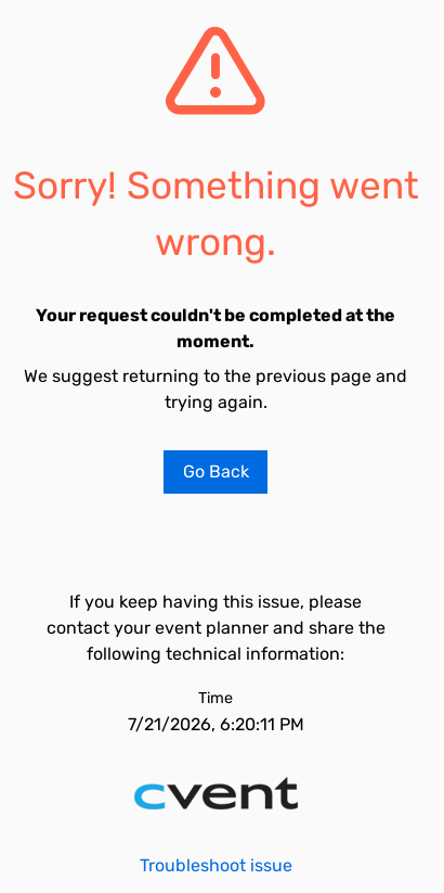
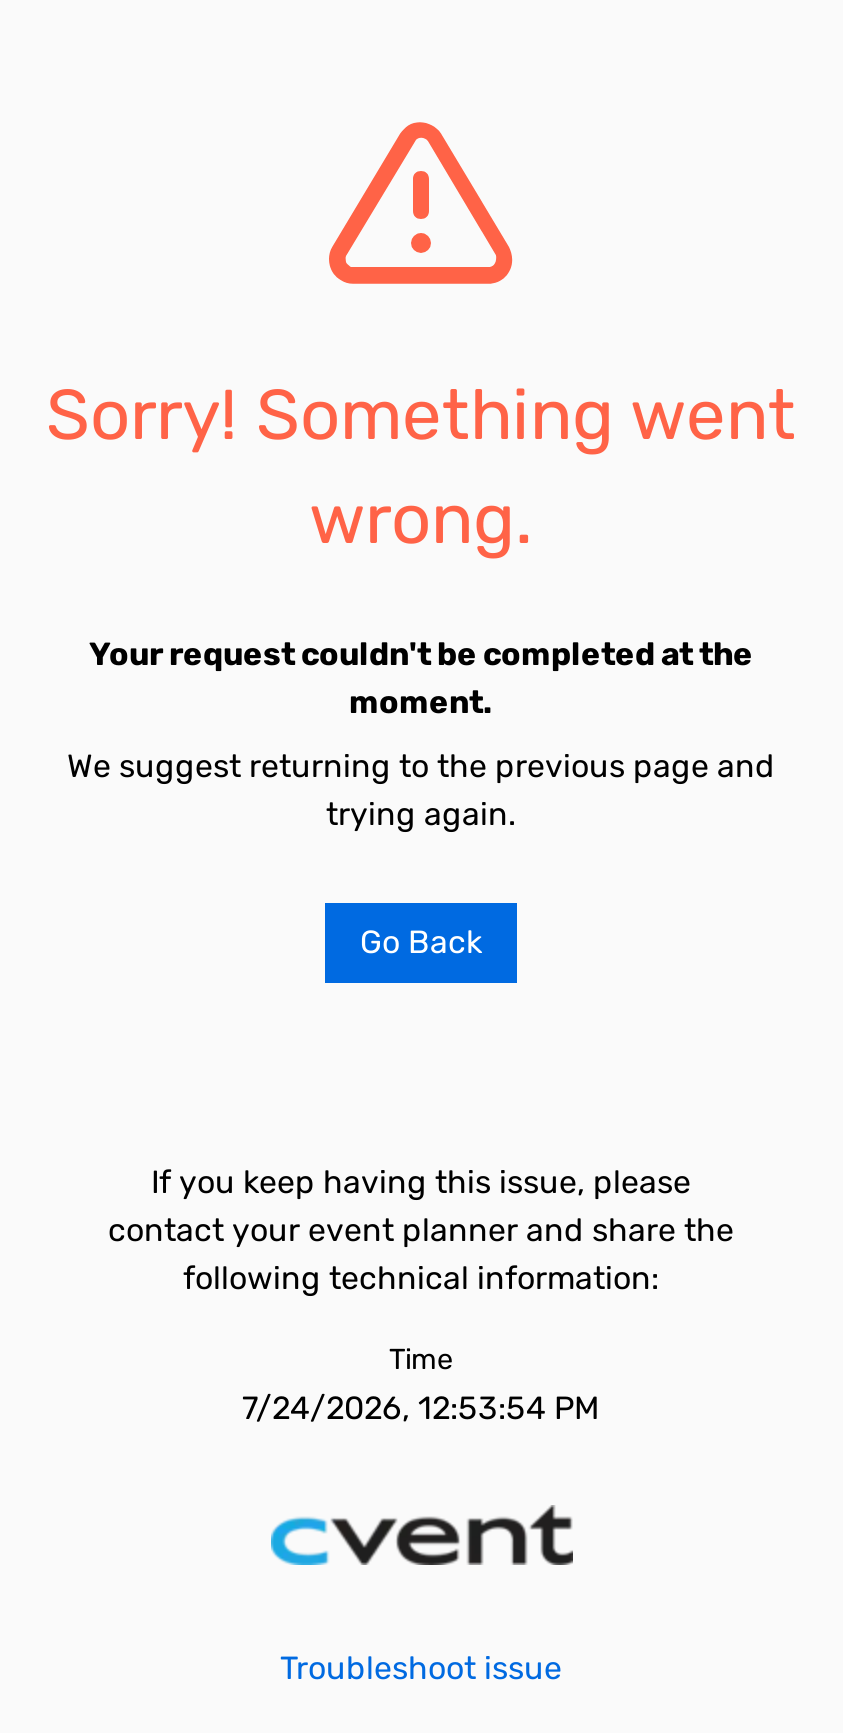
- 7/21/2026, 6:20:11 PM
+ 7/24/2026, 12:53:54 PM
